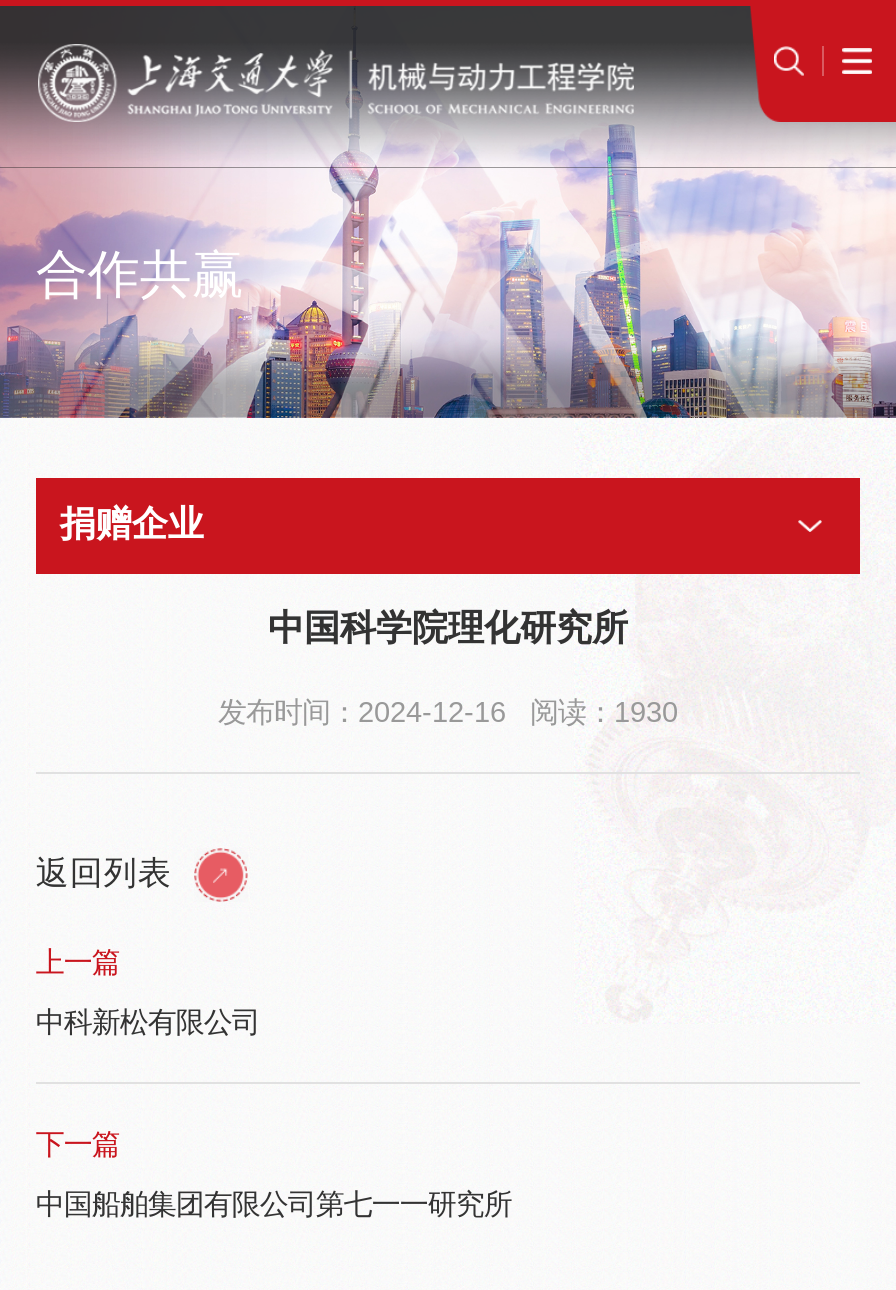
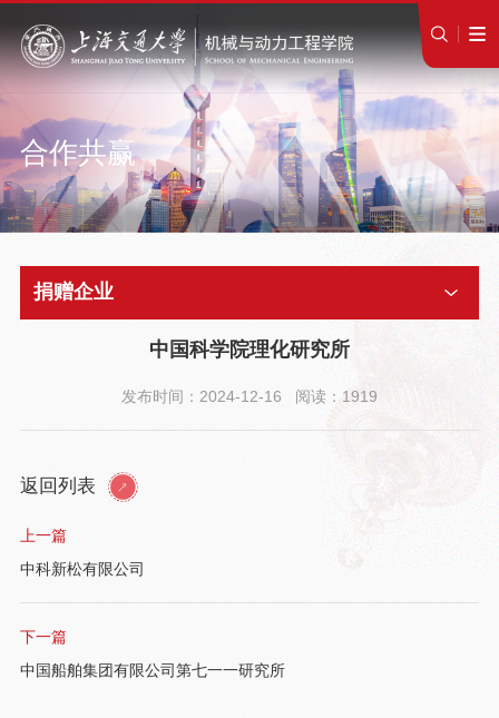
- 发布时间：2024-12-16 阅读：1930
+ 发布时间：2024-12-16 阅读：1919
